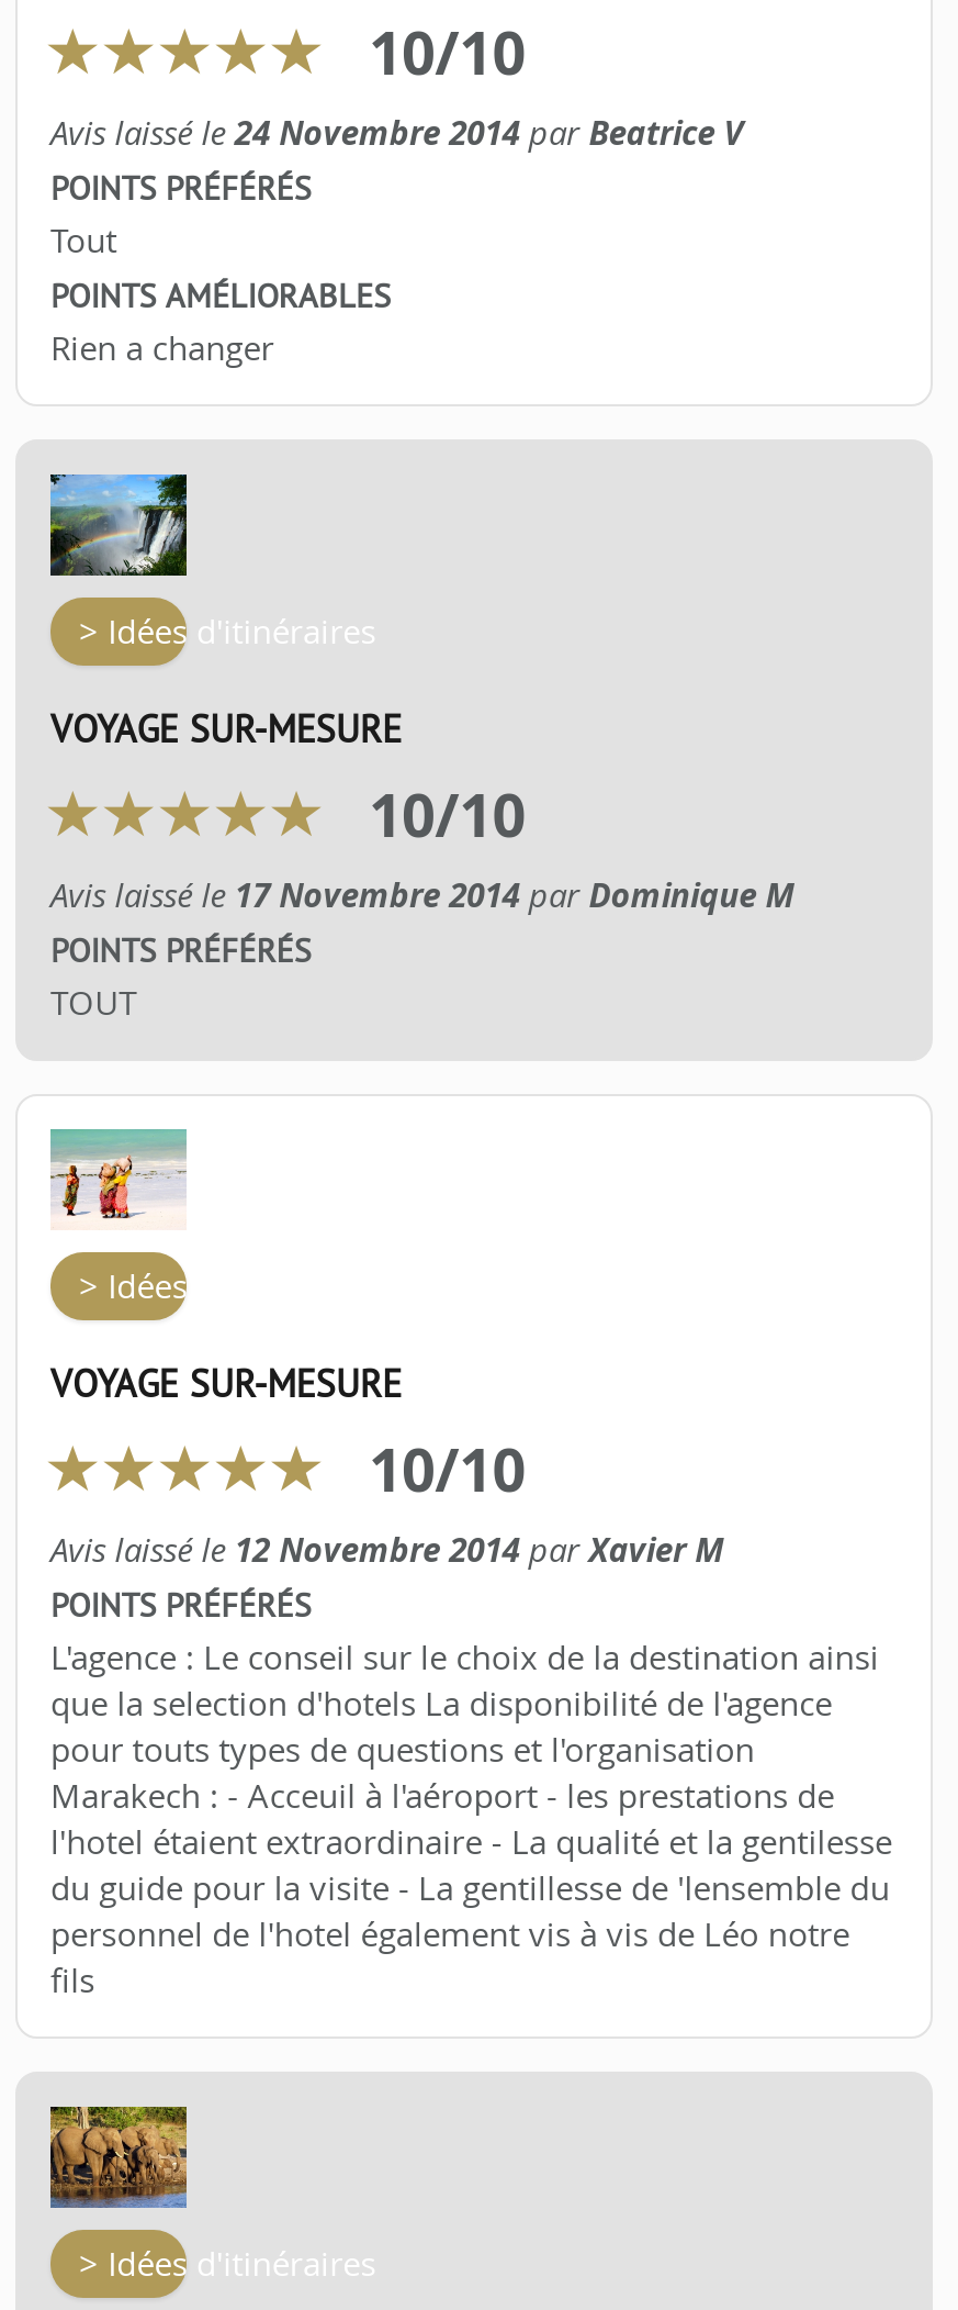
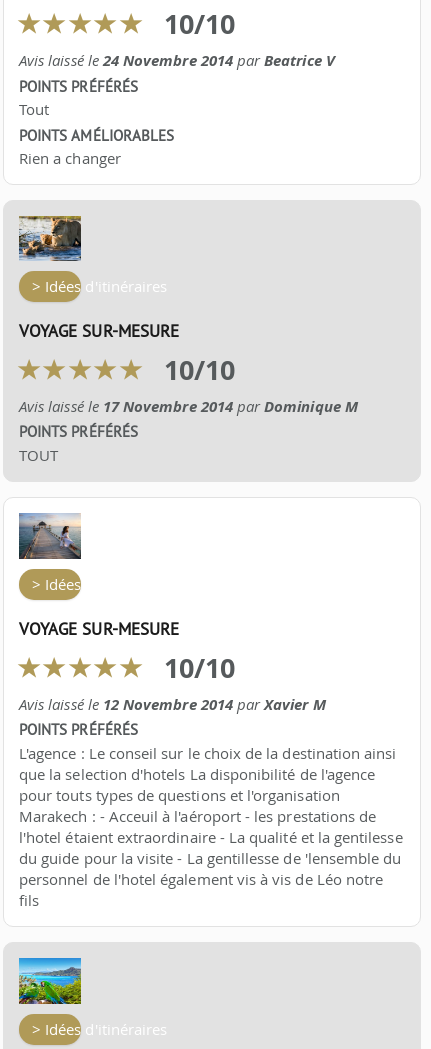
- [image]
+ [image]

- [image]
+ [image]

- [image]
+ [image]
